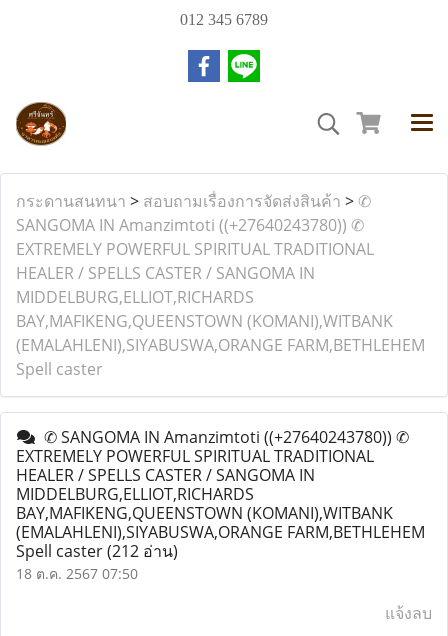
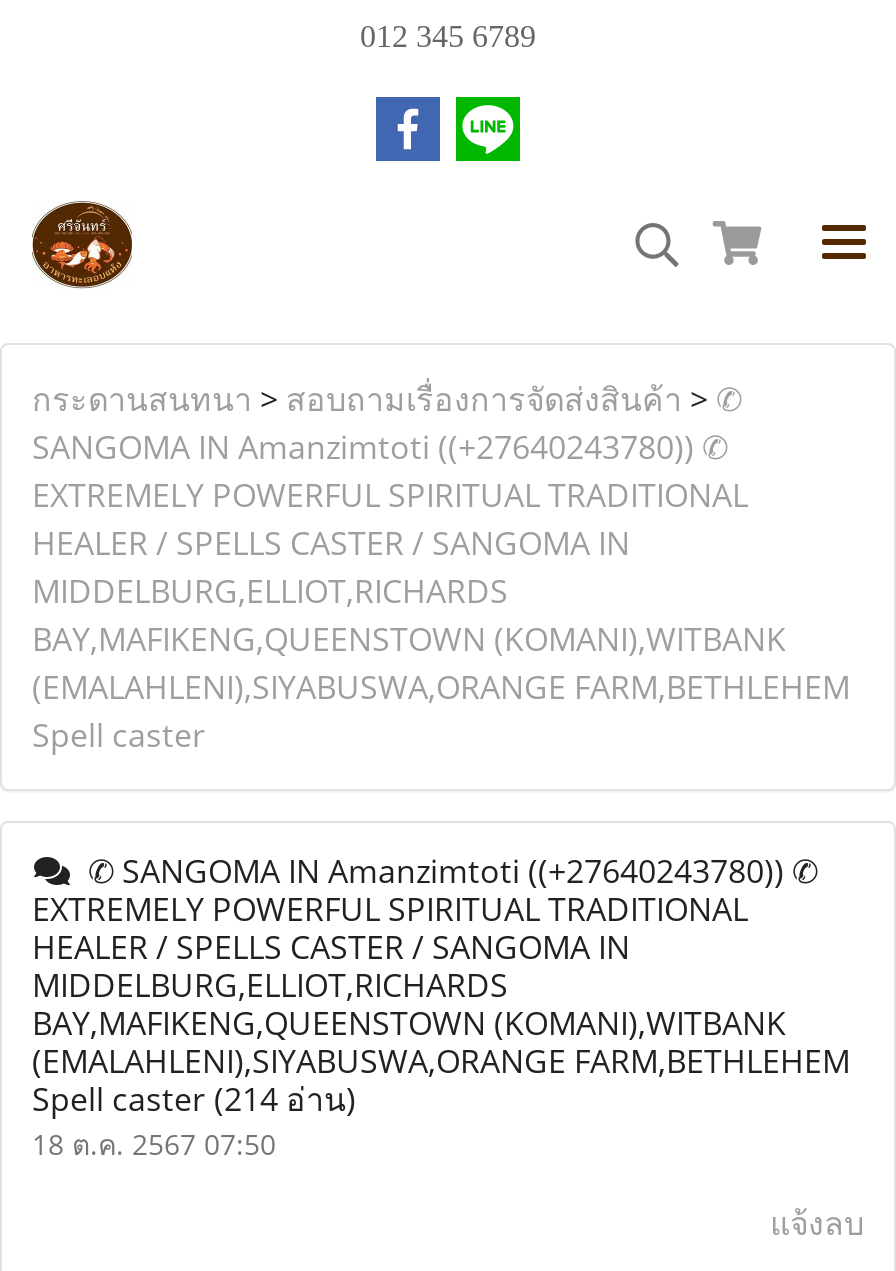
- Spell caster (212 อ่าน)
+ Spell caster (214 อ่าน)
